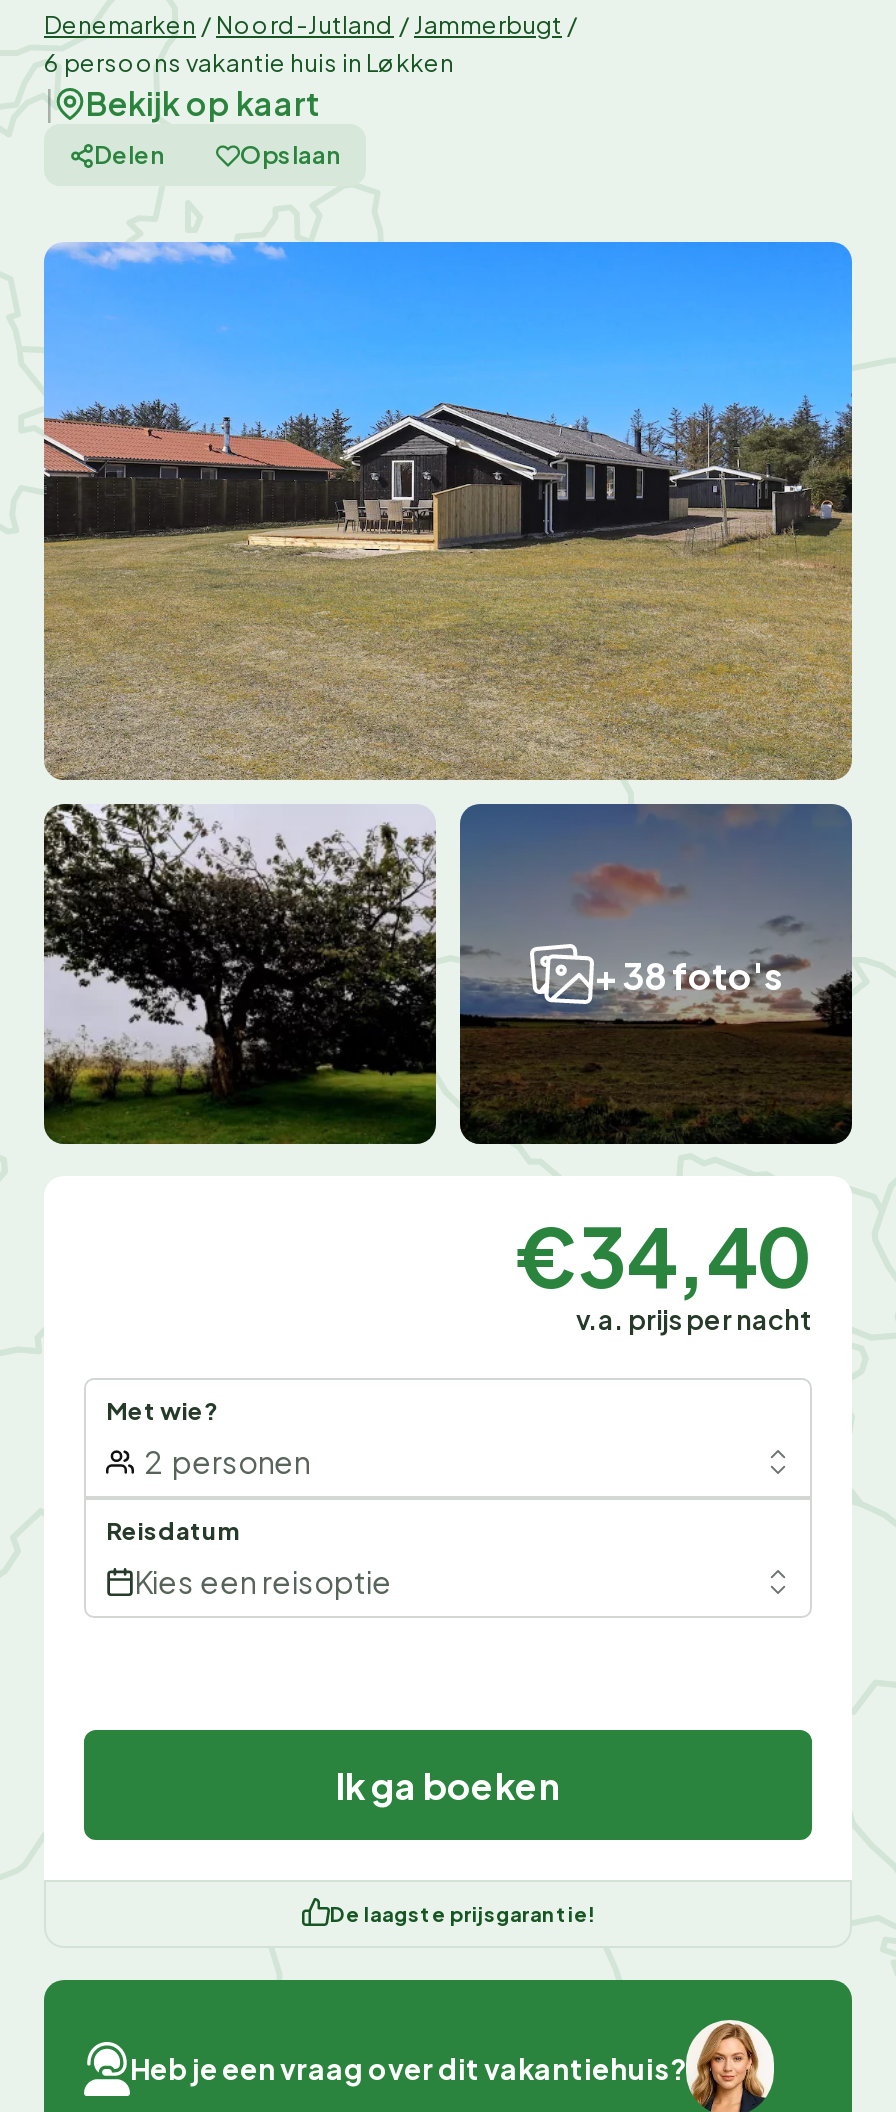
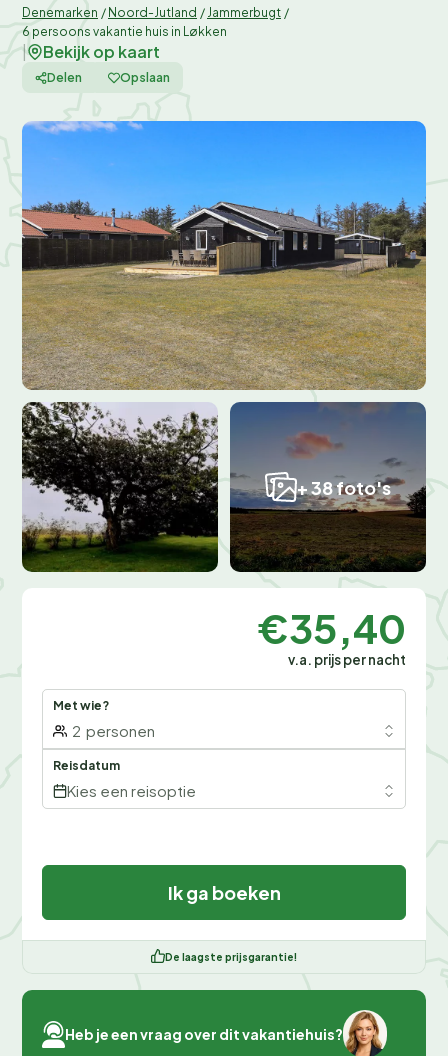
- €34,40
+ €35,40
